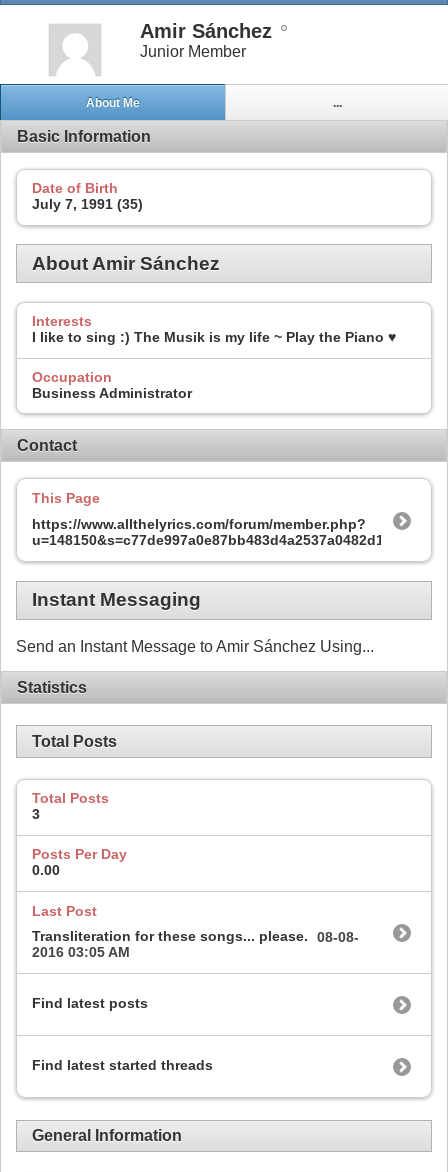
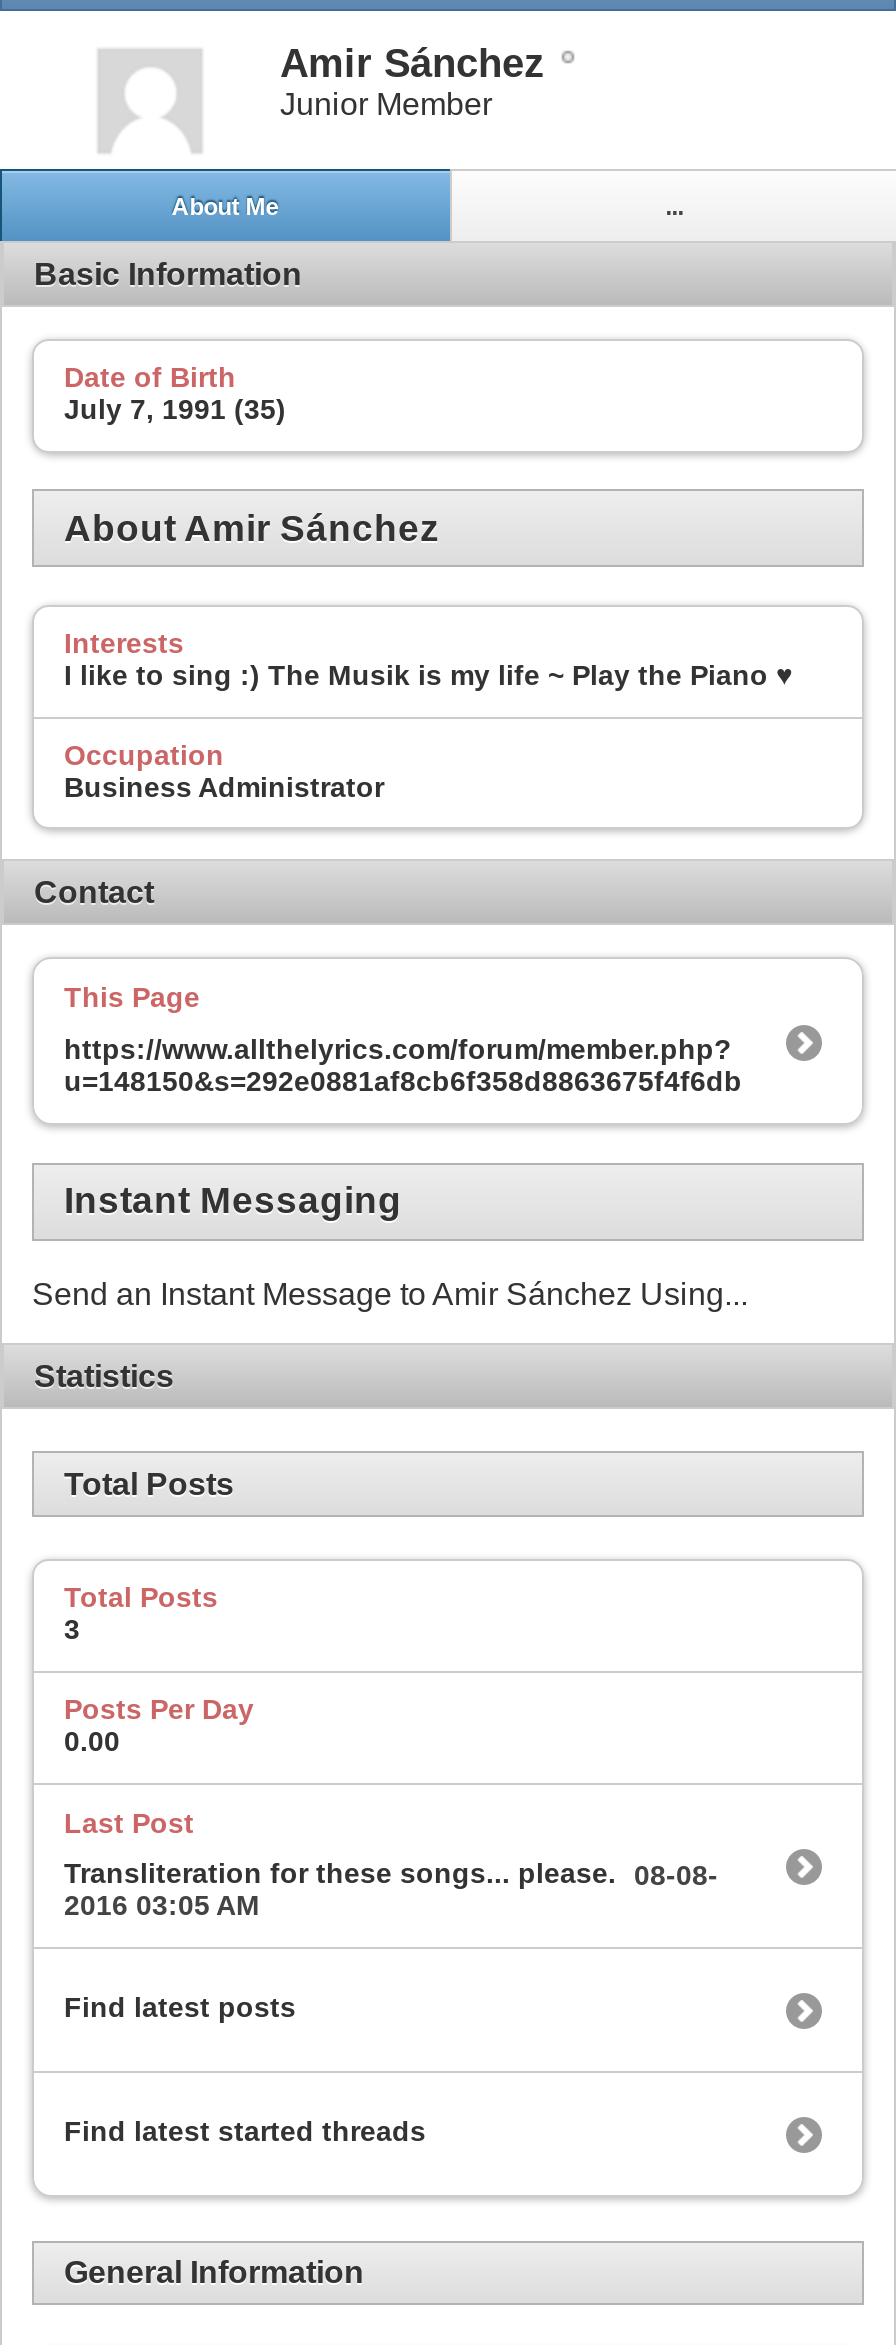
- u=148150&s=c77de997a0e87bb483d4a2537a0482d1
+ u=148150&s=292e0881af8cb6f358d8863675f4f6db
